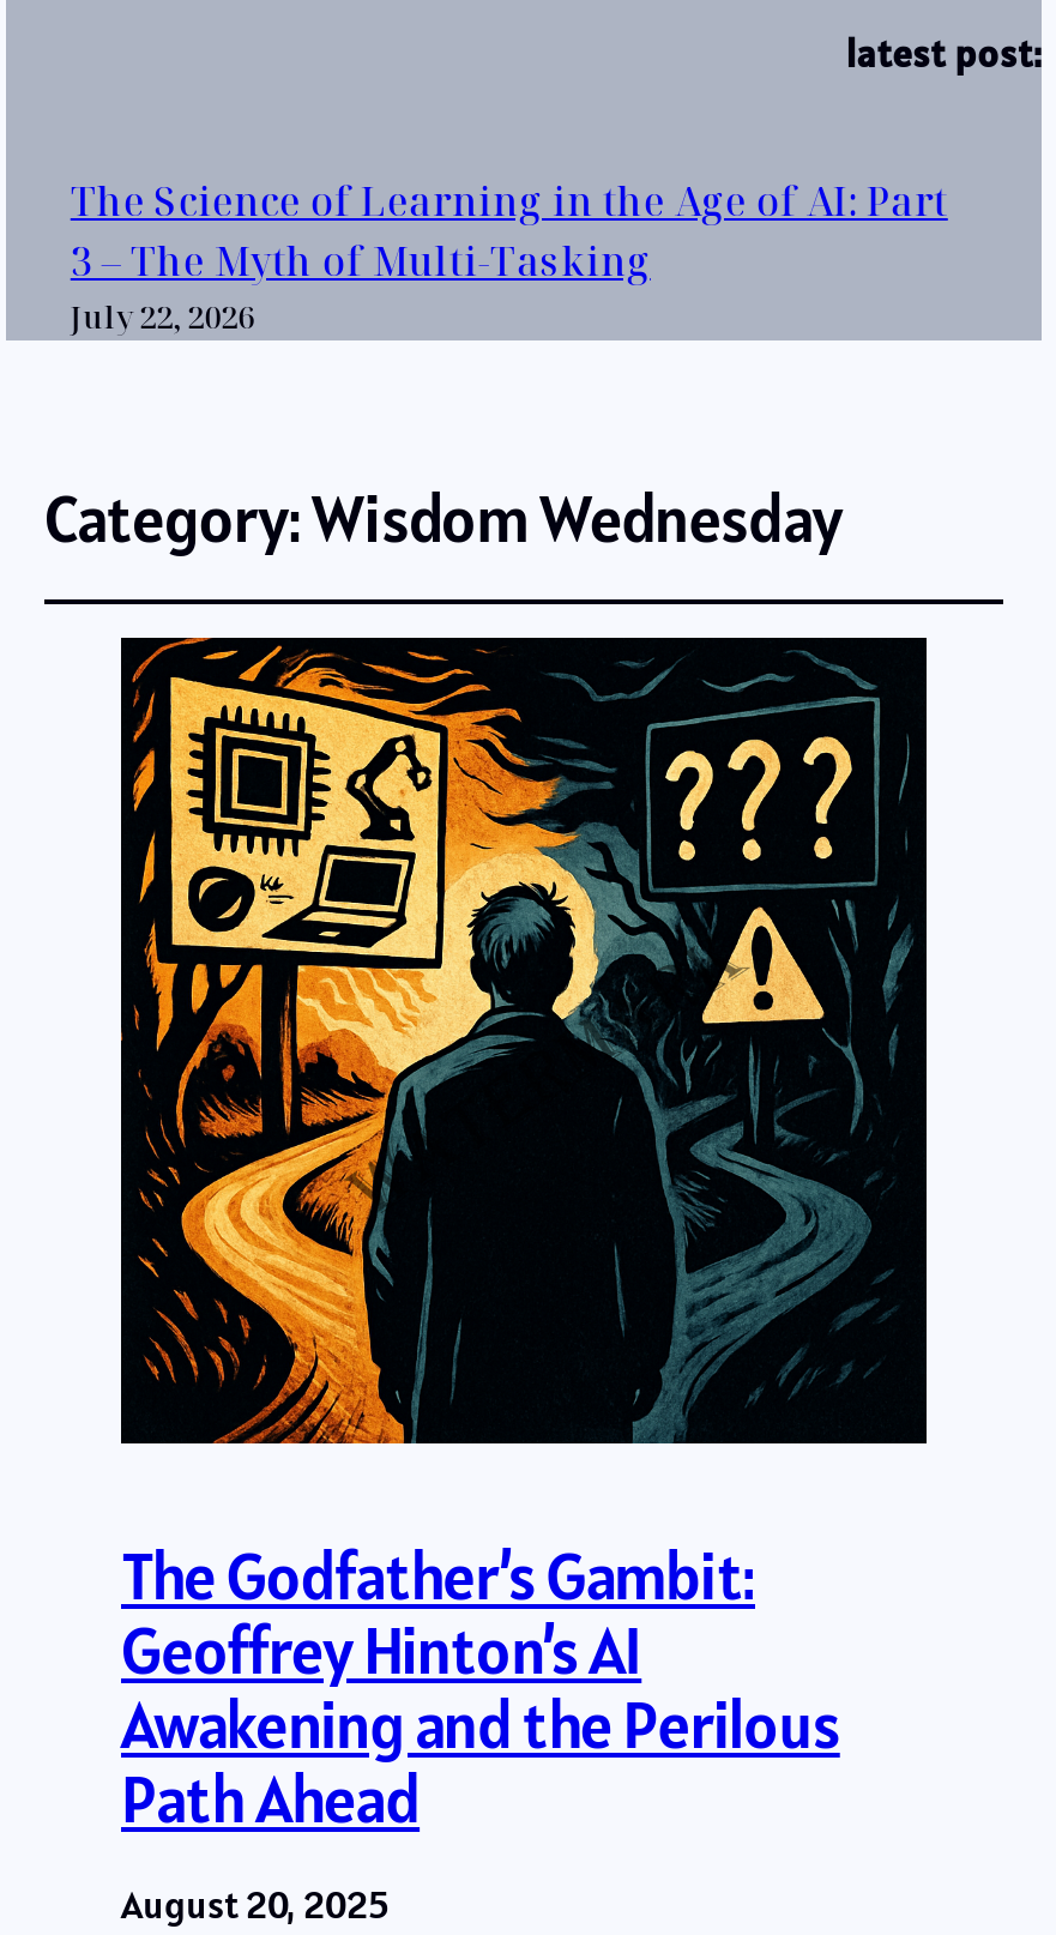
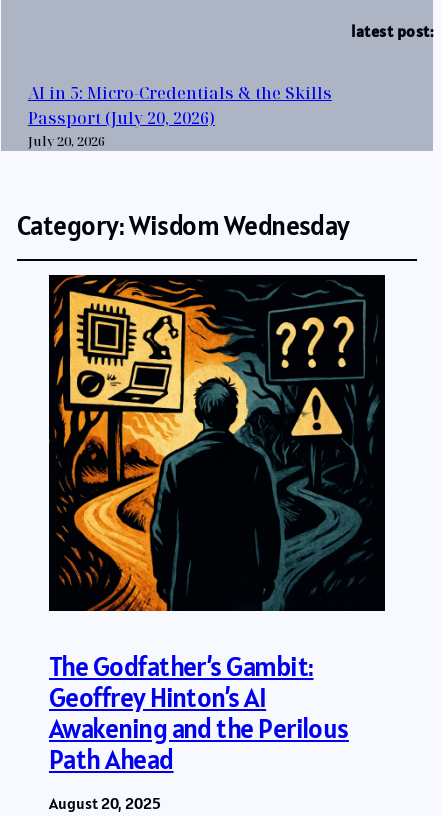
- The Science of Learning in the Age of AI: Part
- 3 – The Myth of Multi-Tasking
- July 22, 2026
+ AI in 5: Micro-Credentials & the Skills
+ Passport (July 20, 2026)
+ July 20, 2026
